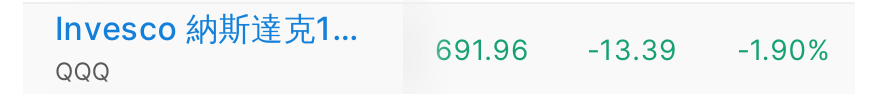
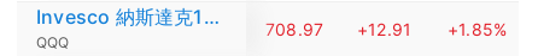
- 691.96
+ 708.97

- -13.39
+ +12.91

- -1.90%
+ +1.85%
